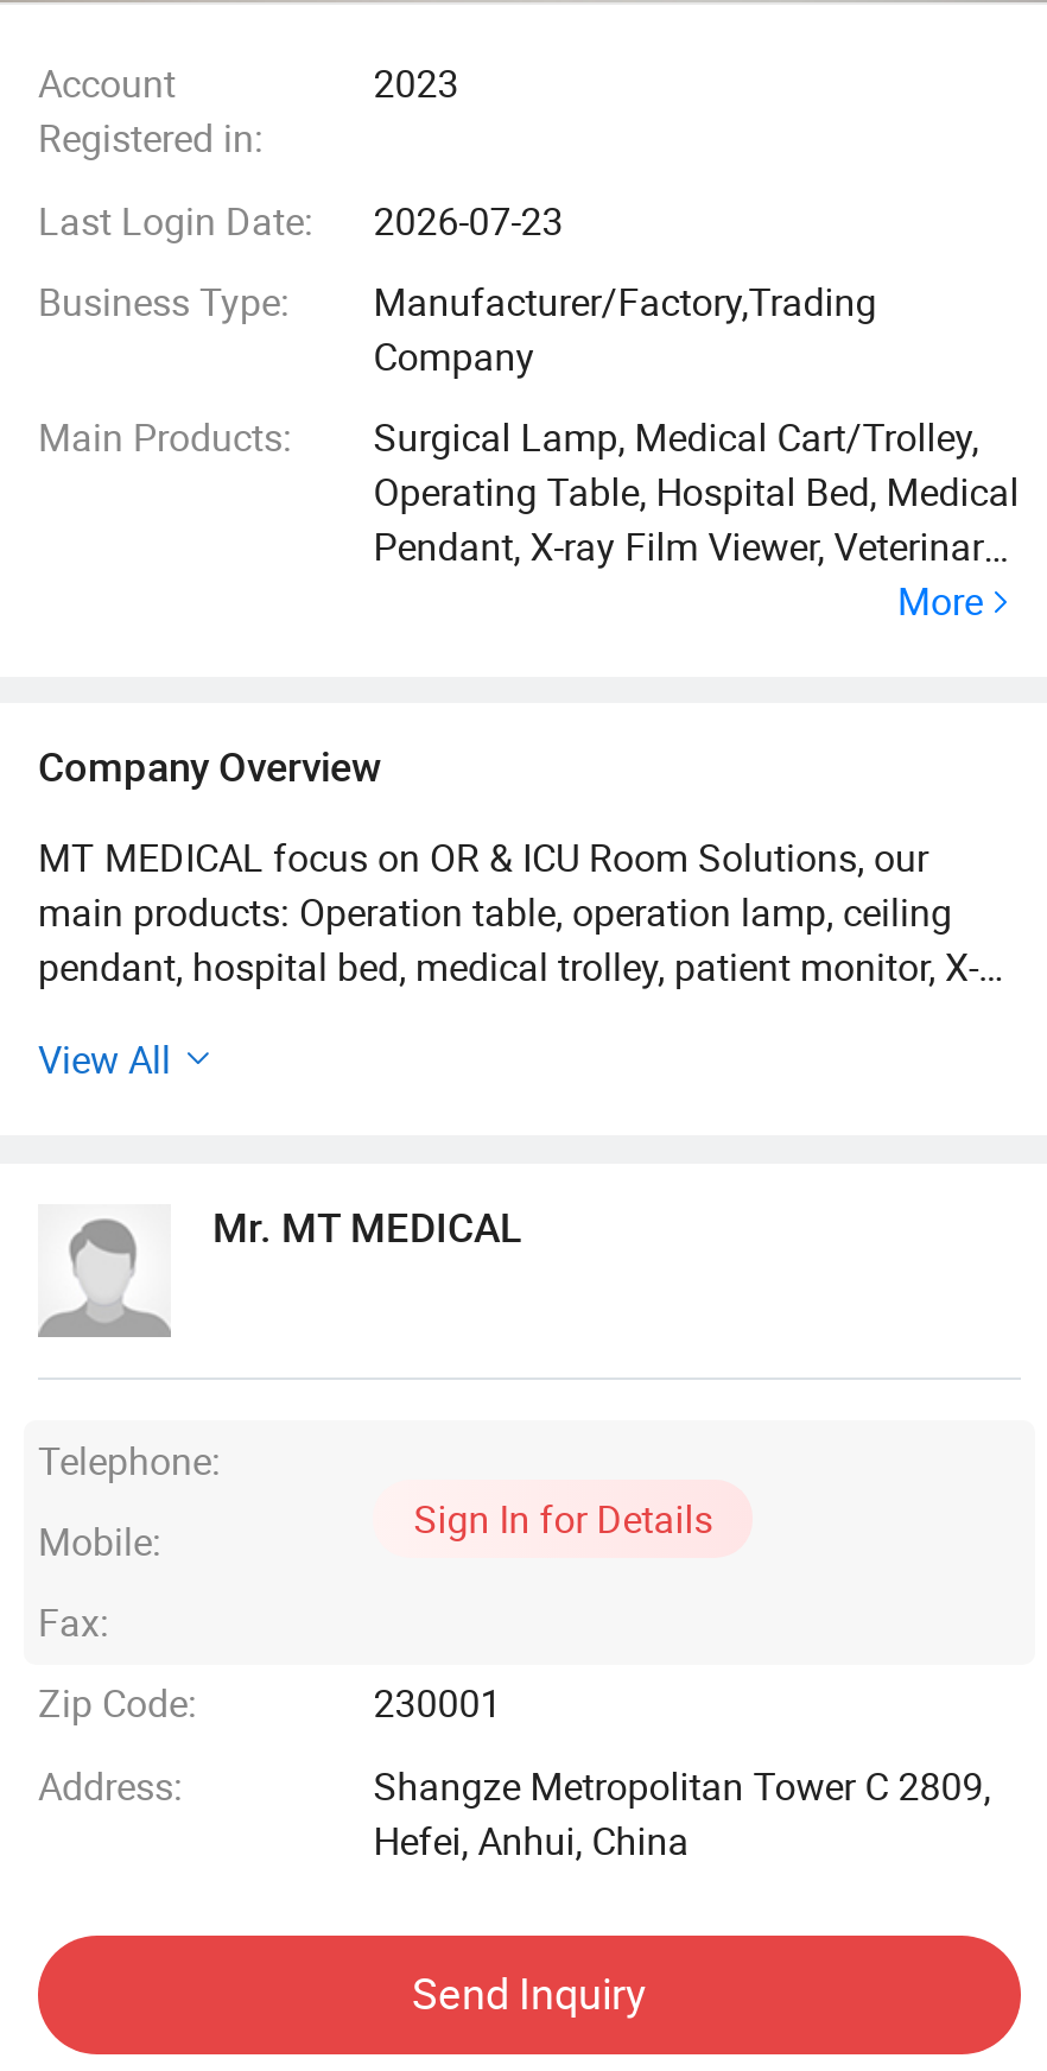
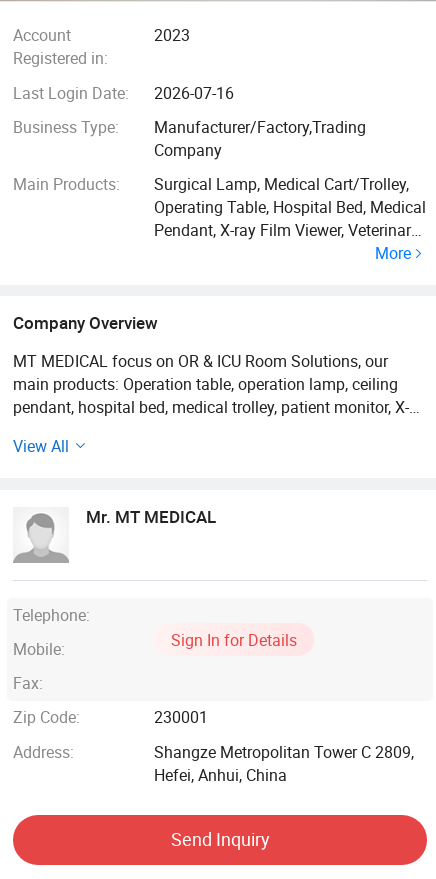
- Last Login Date: 2026-07-23
+ Last Login Date: 2026-07-16
